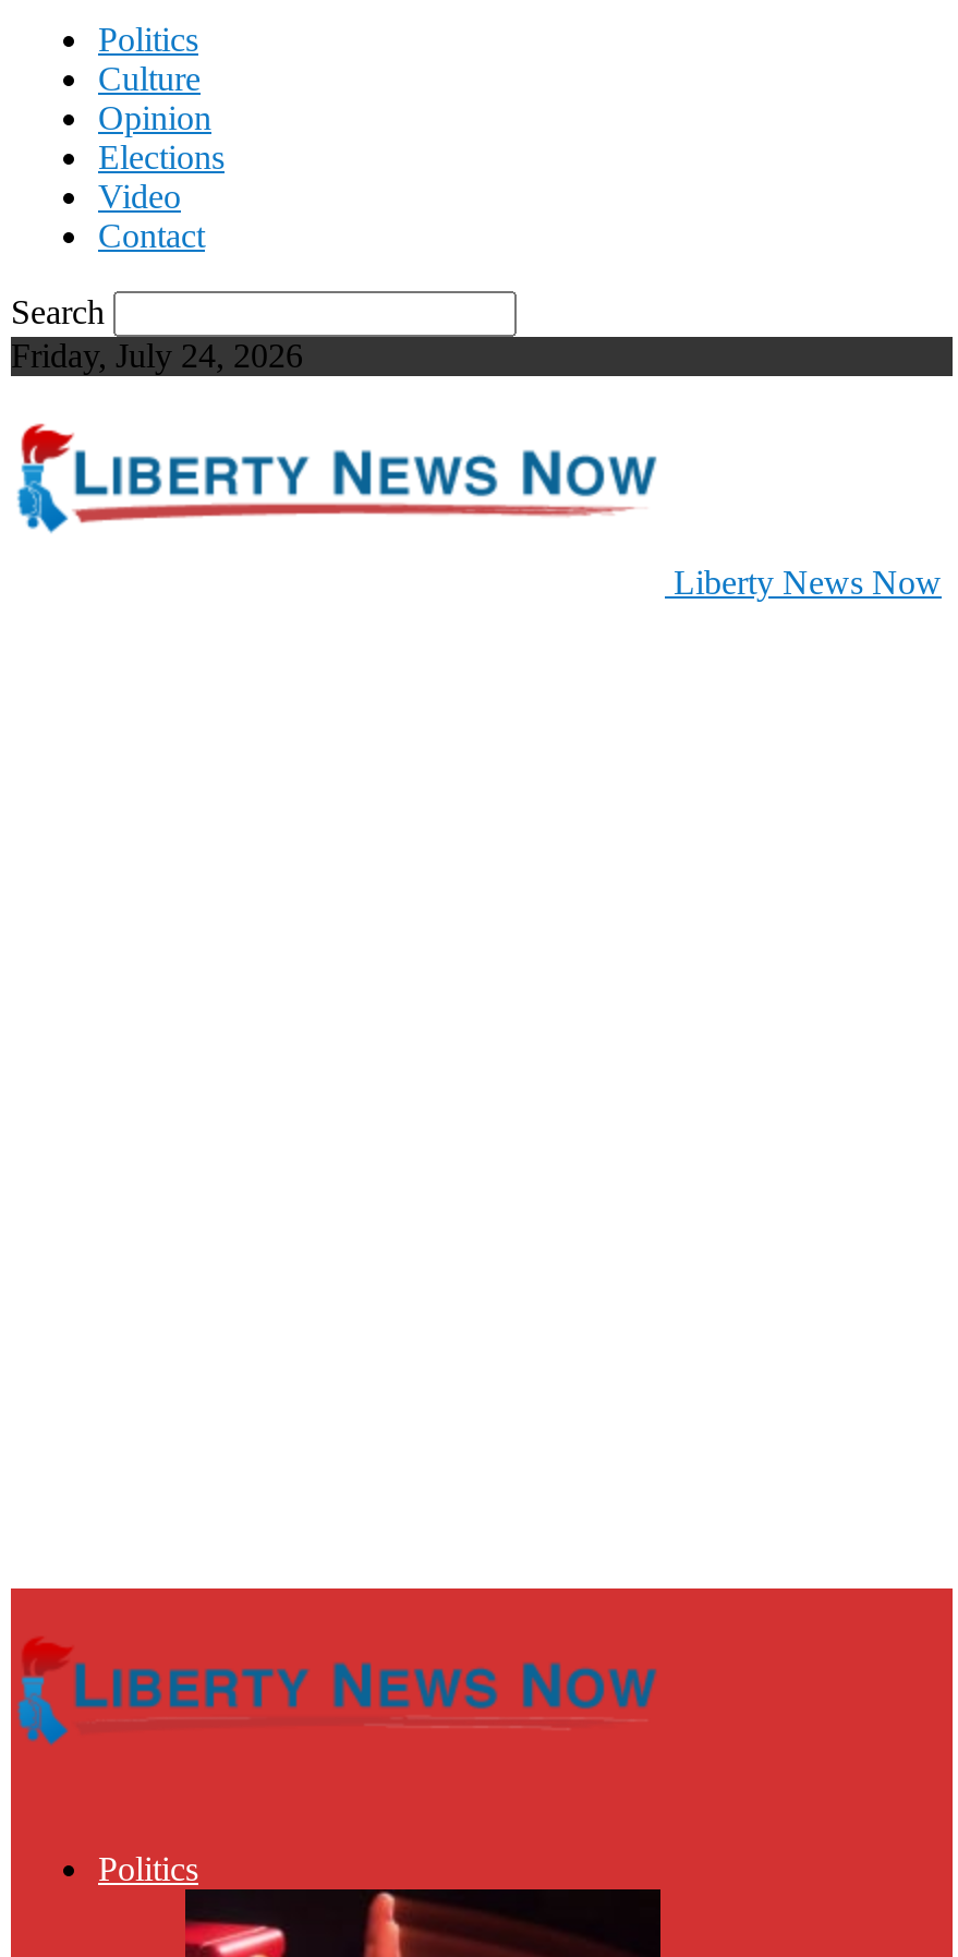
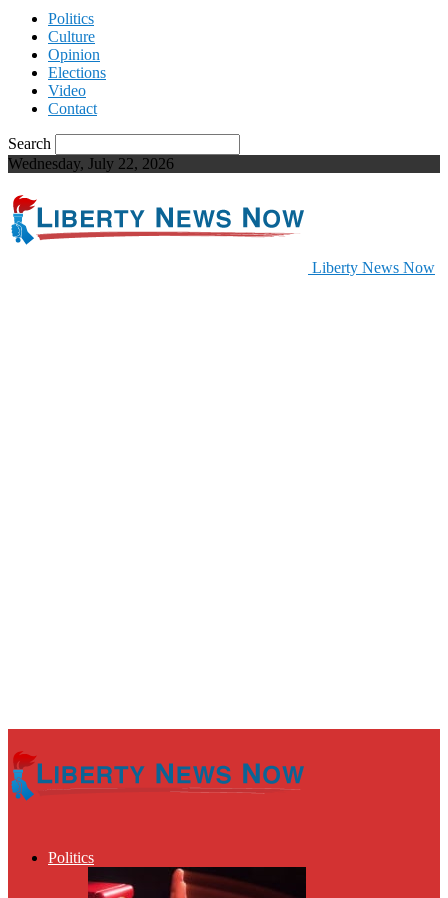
- Friday, July 24, 2026
+ Wednesday, July 22, 2026
